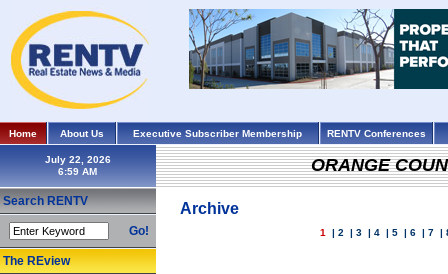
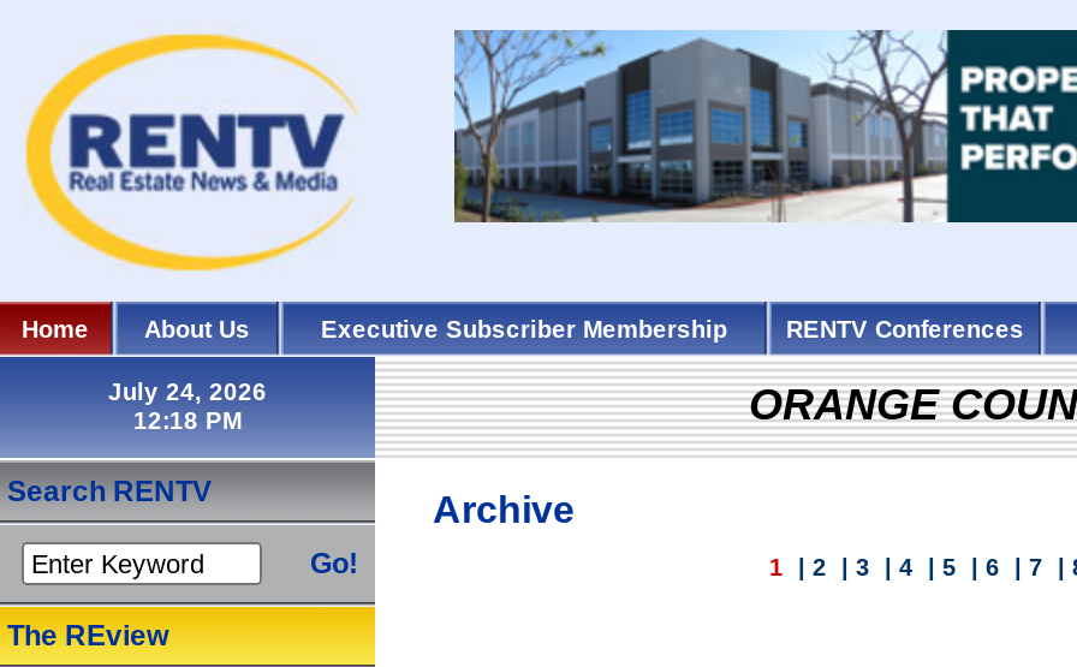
- July 22, 2026
+ July 24, 2026
